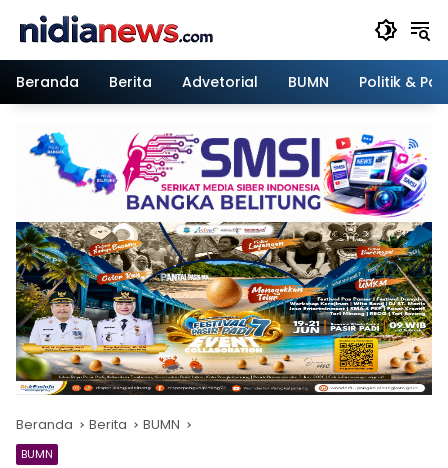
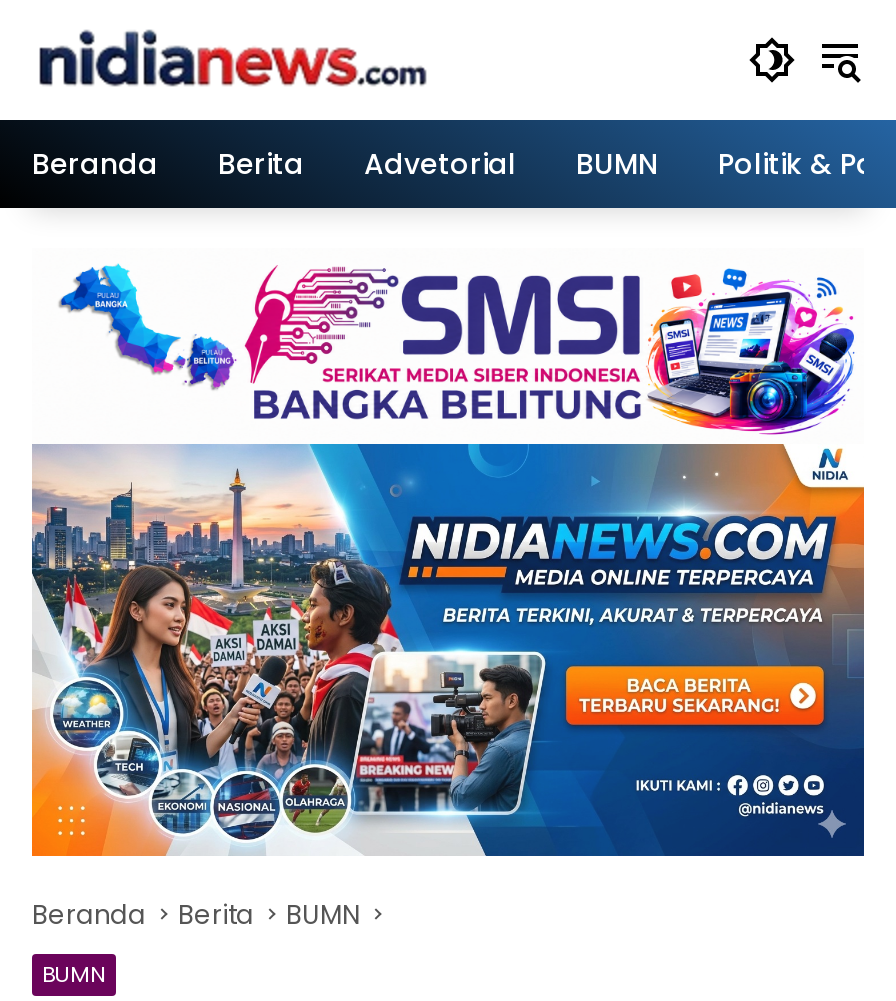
- [image]
+ [image]
